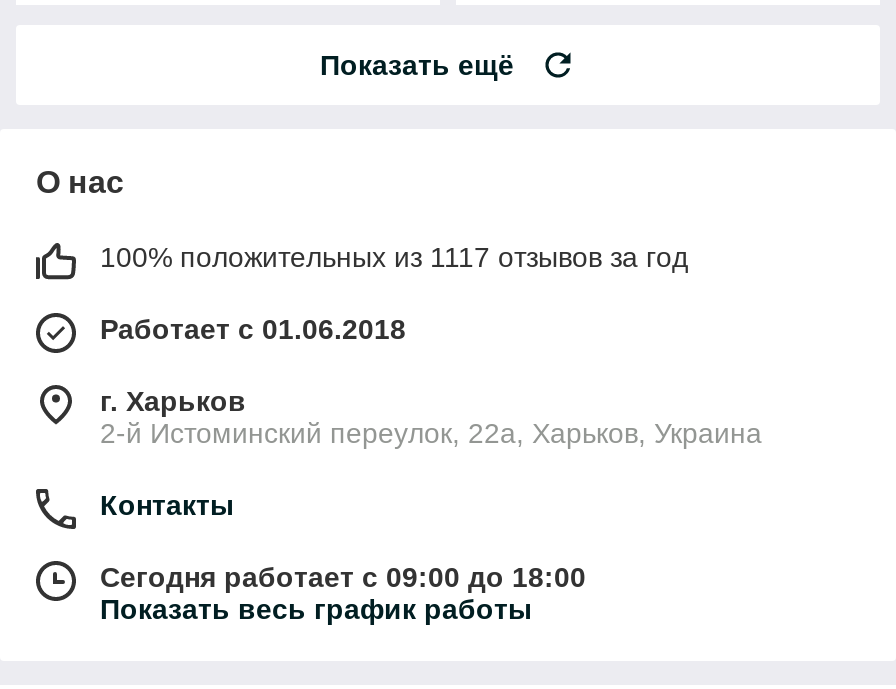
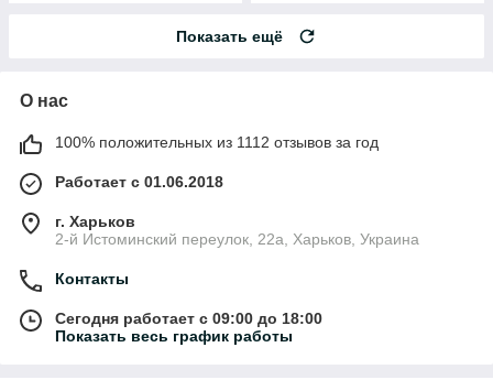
- 100% положительных из 1117 отзывов за год
+ 100% положительных из 1112 отзывов за год
